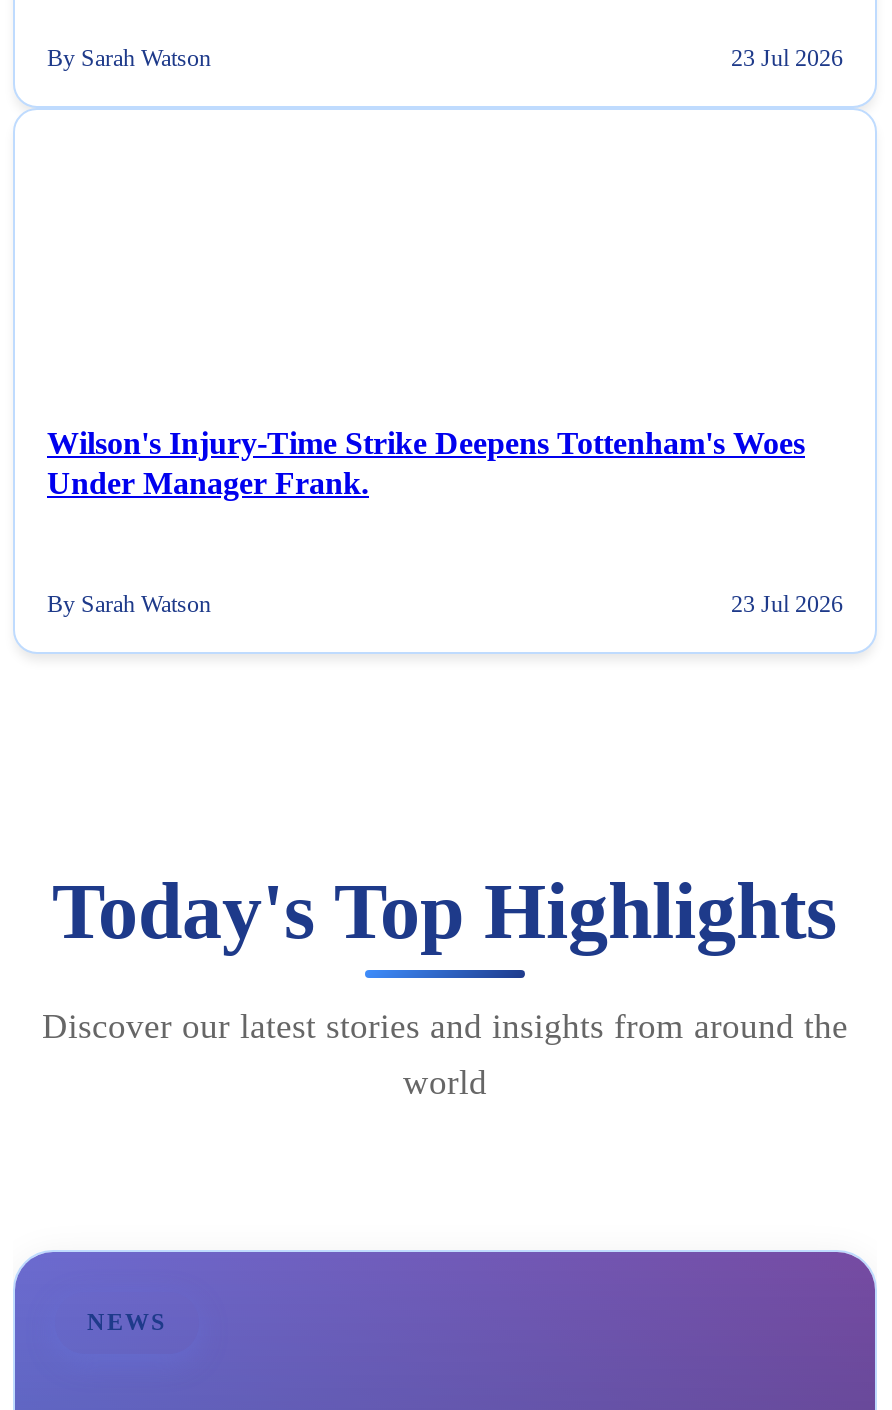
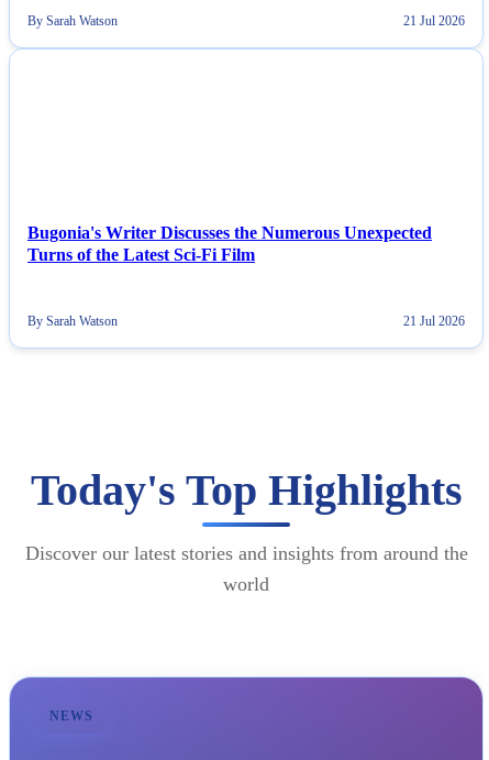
- 23 Jul 2026
+ 21 Jul 2026

- Wilson's Injury-Time Strike Deepens Tottenham's Woes
- Under Manager Frank.
+ Bugonia's Writer Discusses the Numerous Unexpected
+ Turns of the Latest Sci-Fi Film

- 23 Jul 2026
+ 21 Jul 2026
